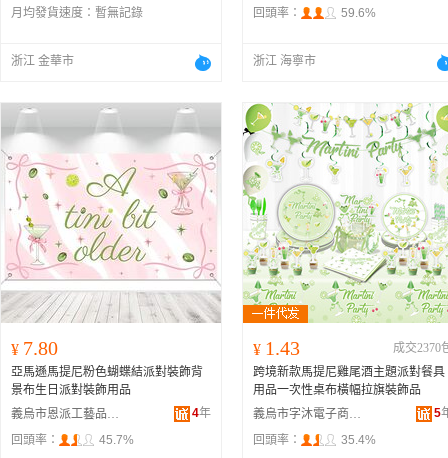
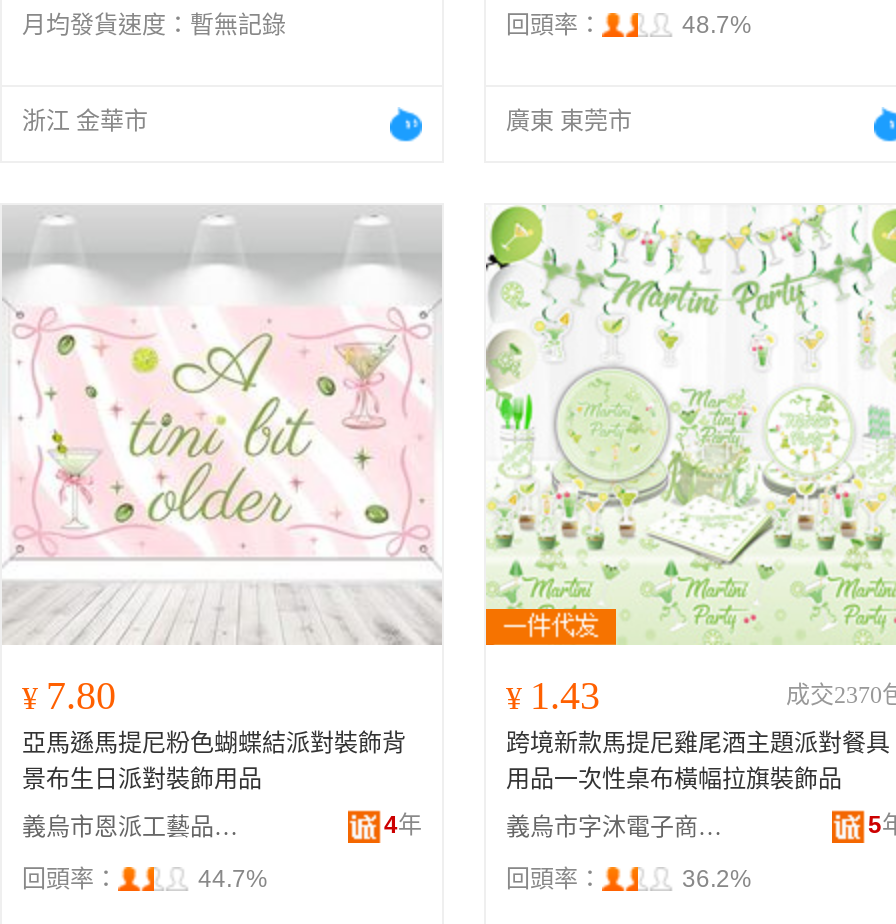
- 59.6%
+ 48.7%

- 浙江 海寧市
+ 廣東 東莞市

- 45.7%
+ 44.7%

- 35.4%
+ 36.2%
